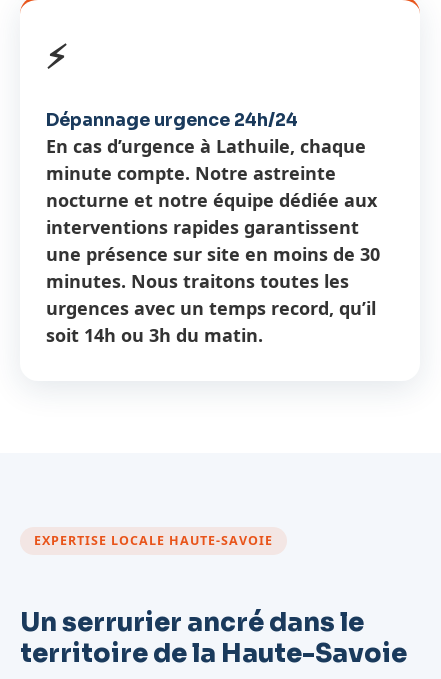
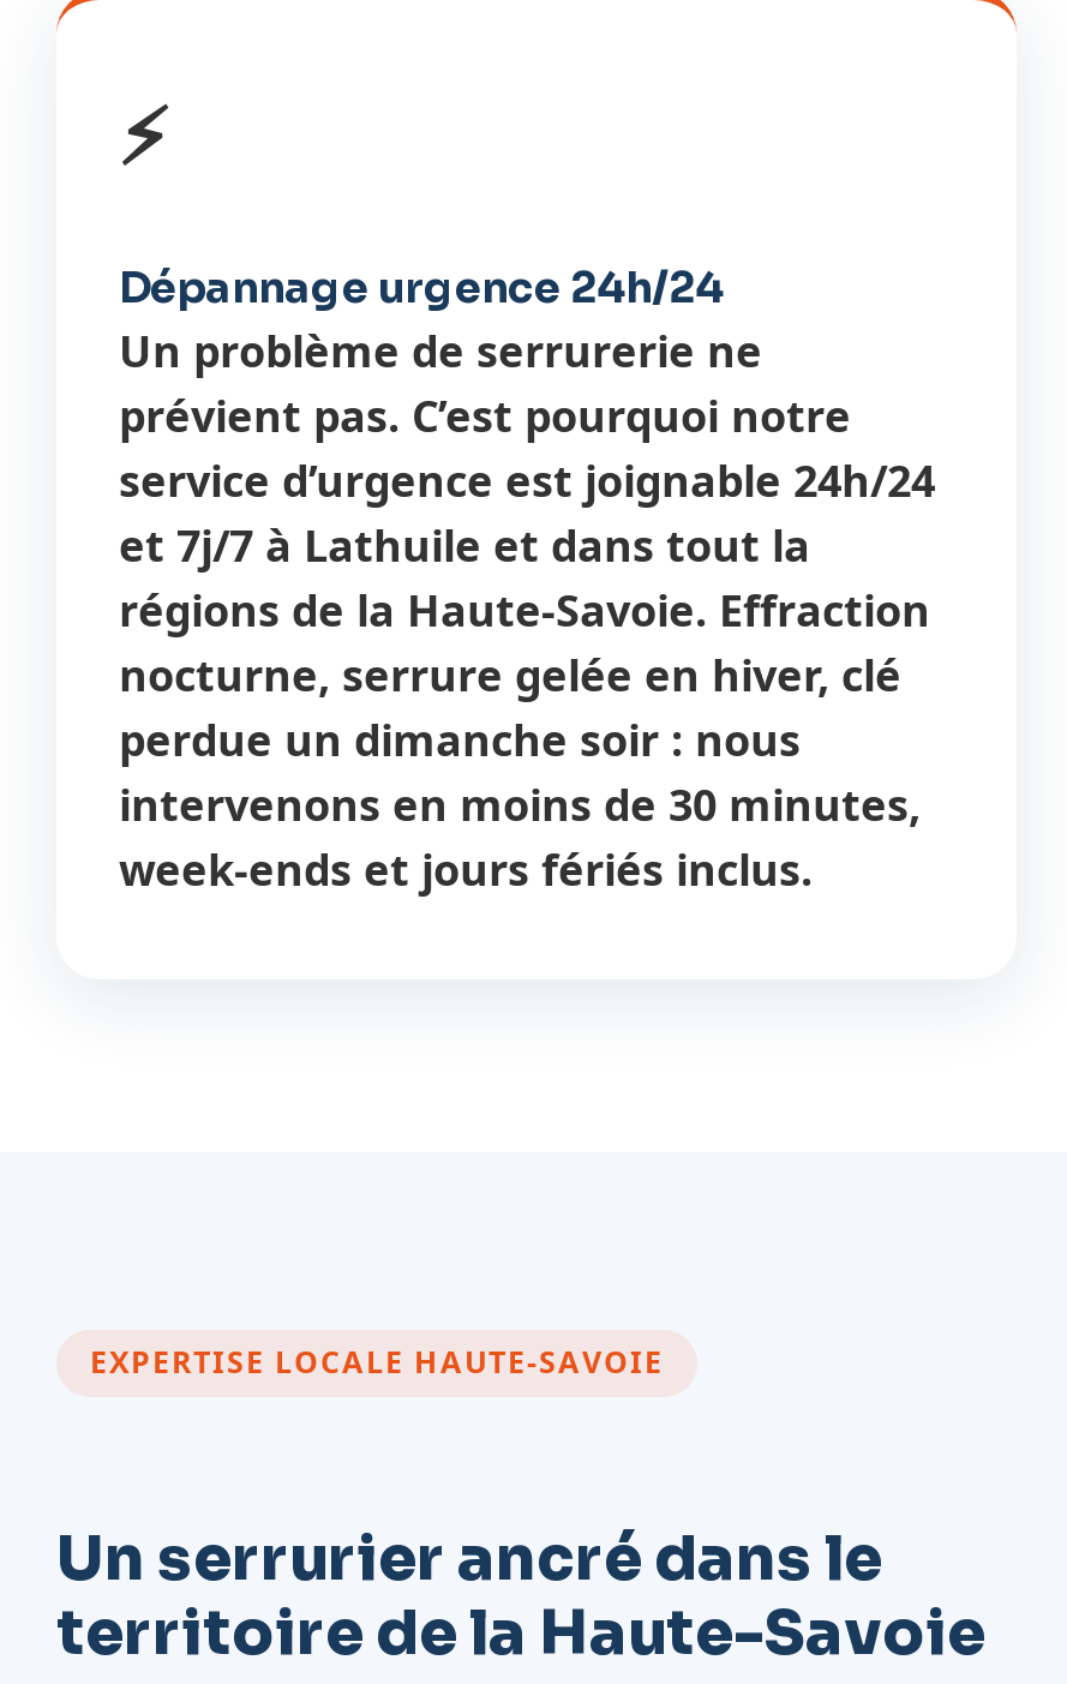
- En cas d’urgence à Lathuile, chaque
- minute compte. Notre astreinte
- nocturne et notre équipe dédiée aux
- interventions rapides garantissent
- une présence sur site en moins de 30
- minutes. Nous traitons toutes les
- urgences avec un temps record, qu’il
- soit 14h ou 3h du matin.
+ Un problème de serrurerie ne
+ prévient pas. C’est pourquoi notre
+ service d’urgence est joignable 24h/24
+ et 7j/7 à Lathuile et dans tout la
+ régions de la Haute-Savoie. Effraction
+ nocturne, serrure gelée en hiver, clé
+ perdue un dimanche soir : nous
+ intervenons en moins de 30 minutes,
+ week-ends et jours fériés inclus.
